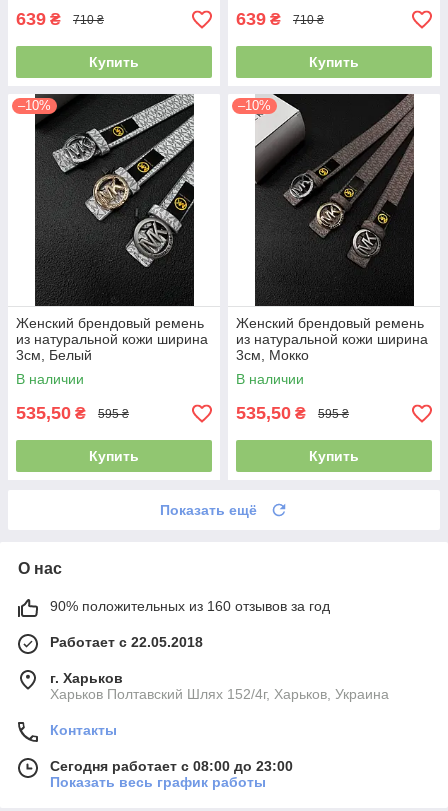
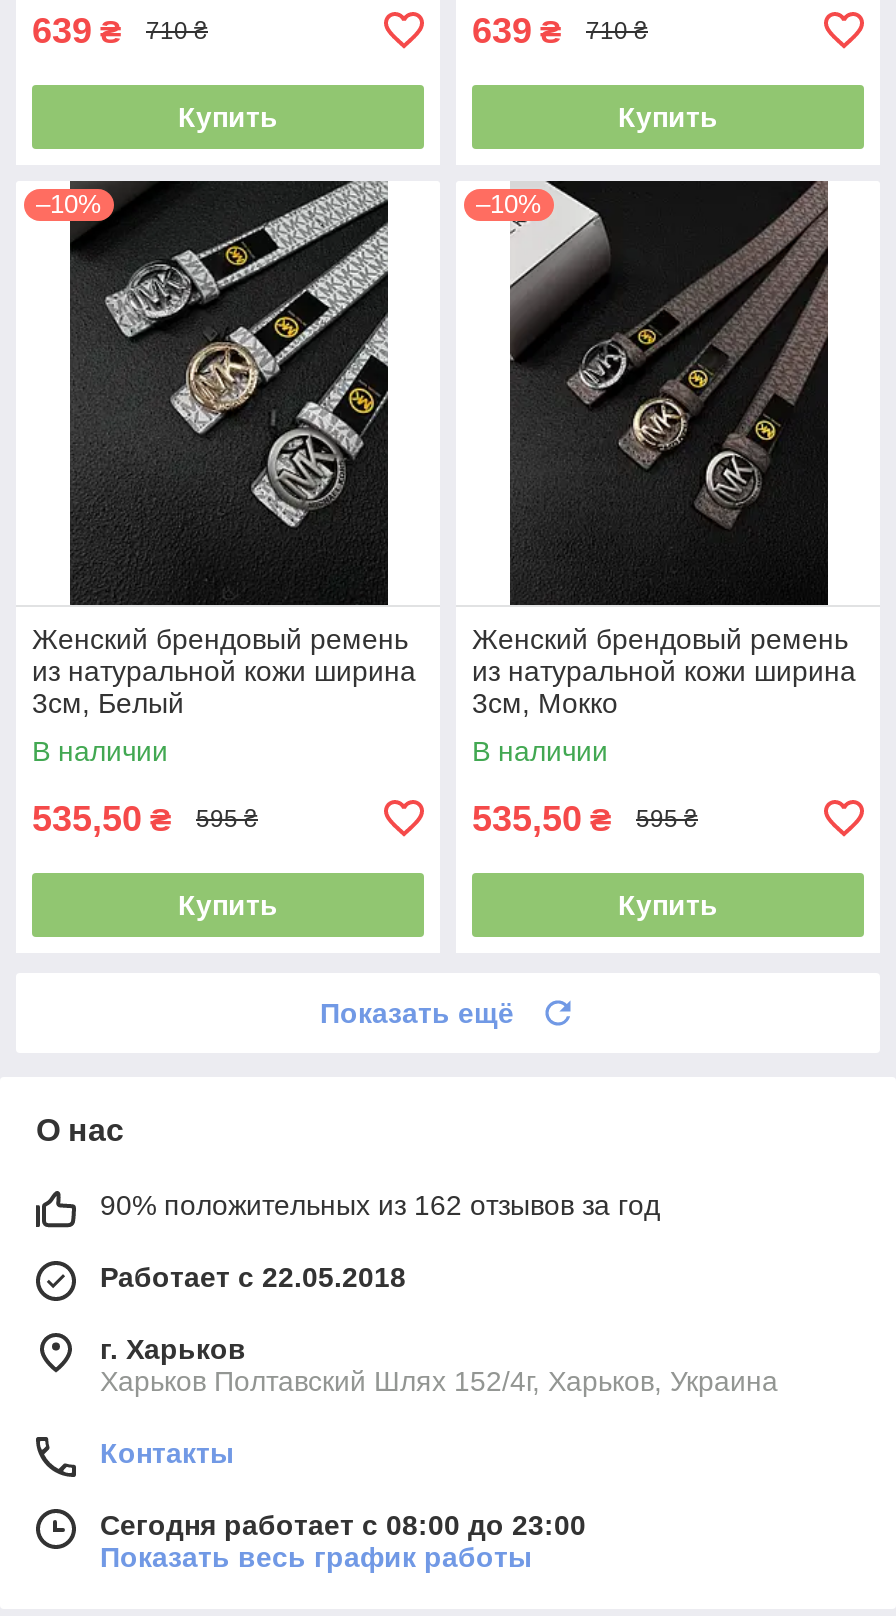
- 90% положительных из 160 отзывов за год
+ 90% положительных из 162 отзывов за год
